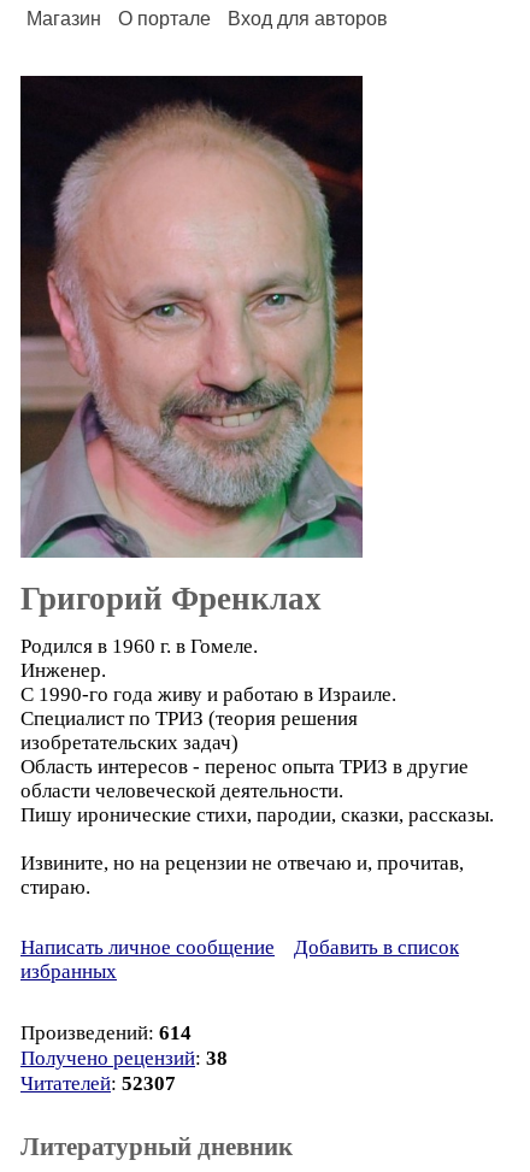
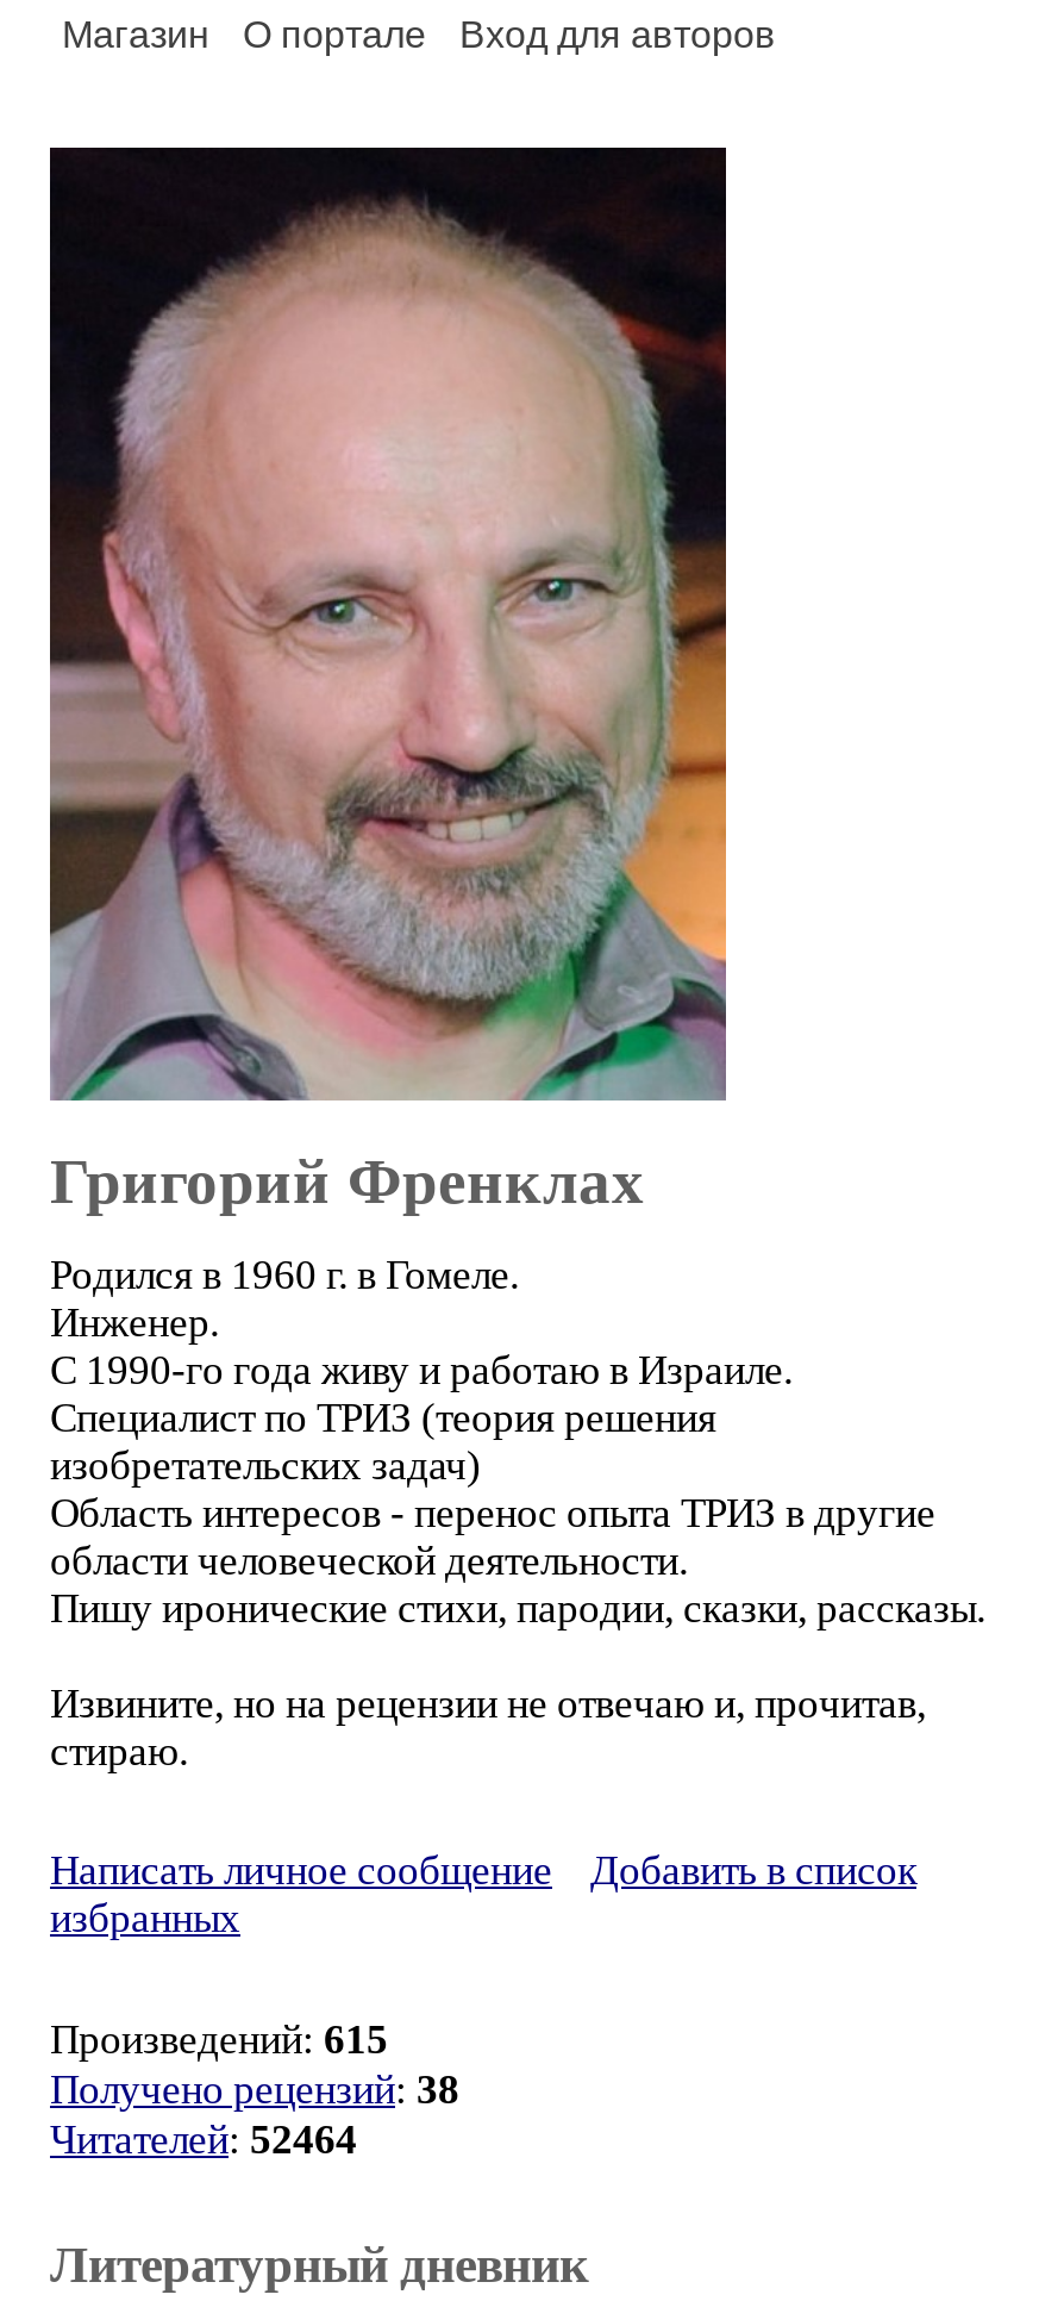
- Произведений: 614
+ Произведений: 615

- Читателей: 52307
+ Читателей: 52464
